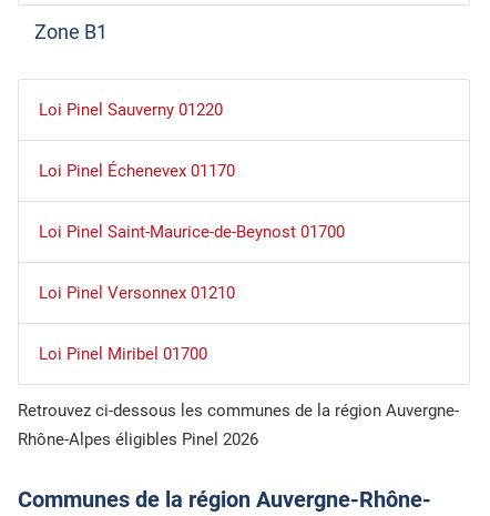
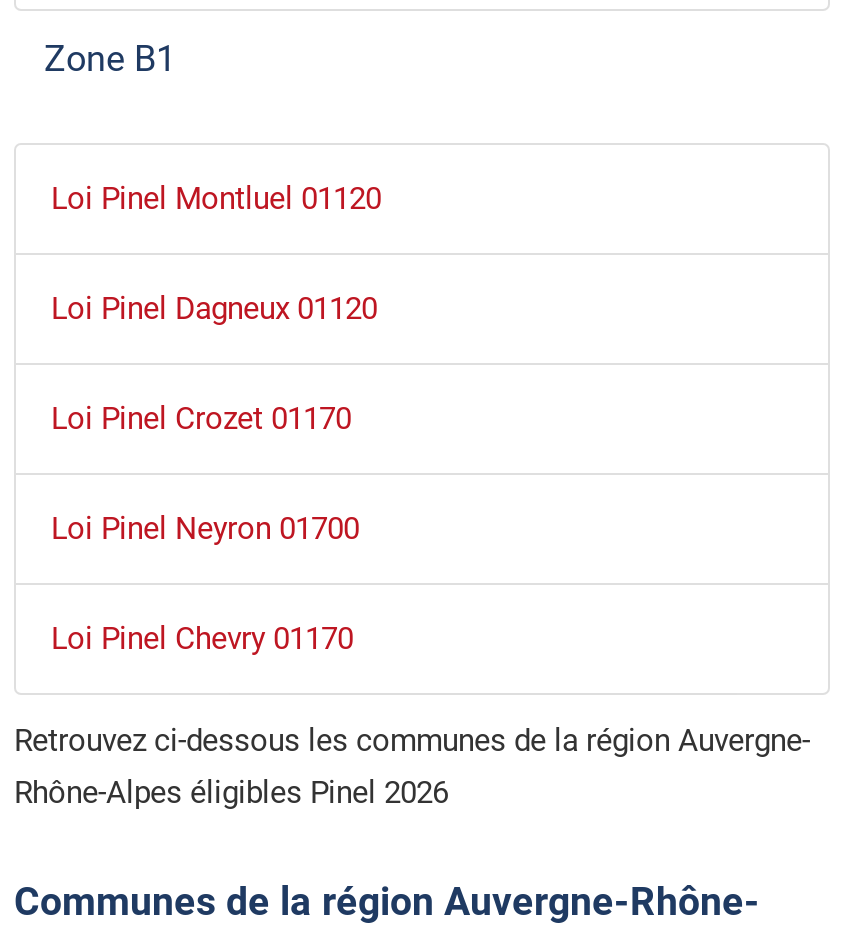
- Loi Pinel Sauverny 01220
+ Loi Pinel Montluel 01120

- Loi Pinel Échenevex 01170
+ Loi Pinel Dagneux 01120

- Loi Pinel Saint-Maurice-de-Beynost 01700
+ Loi Pinel Crozet 01170

- Loi Pinel Versonnex 01210
+ Loi Pinel Neyron 01700

- Loi Pinel Miribel 01700
+ Loi Pinel Chevry 01170
